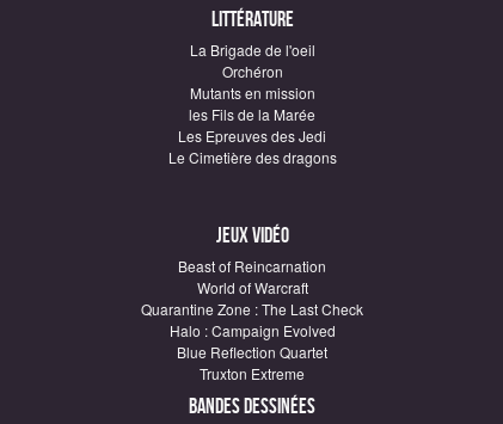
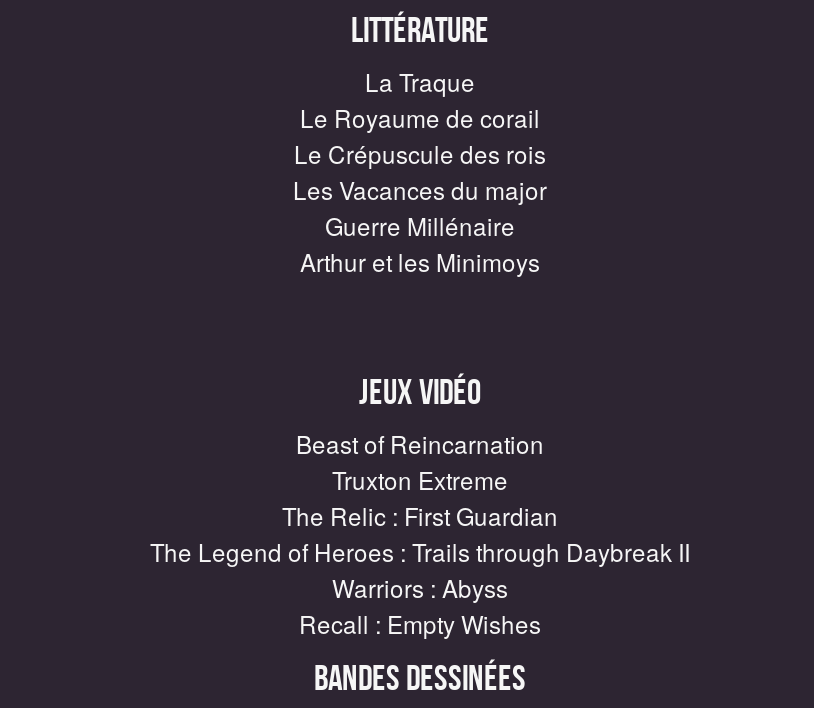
- La Brigade de l'oeil
- Orchéron
- Mutants en mission
- les Fils de la Marée
- Les Epreuves des Jedi
- Le Cimetière des dragons
+ La Traque
+ Le Royaume de corail
+ Le Crépuscule des rois
+ Les Vacances du major
+ Guerre Millénaire
+ Arthur et les Minimoys

- World of Warcraft
- Quarantine Zone : The Last Check
- Halo : Campaign Evolved
- Blue Reflection Quartet

moved up: Truxton Extreme

+ The Relic : First Guardian
+ The Legend of Heroes : Trails through Daybreak II
+ Warriors : Abyss
+ Recall : Empty Wishes
